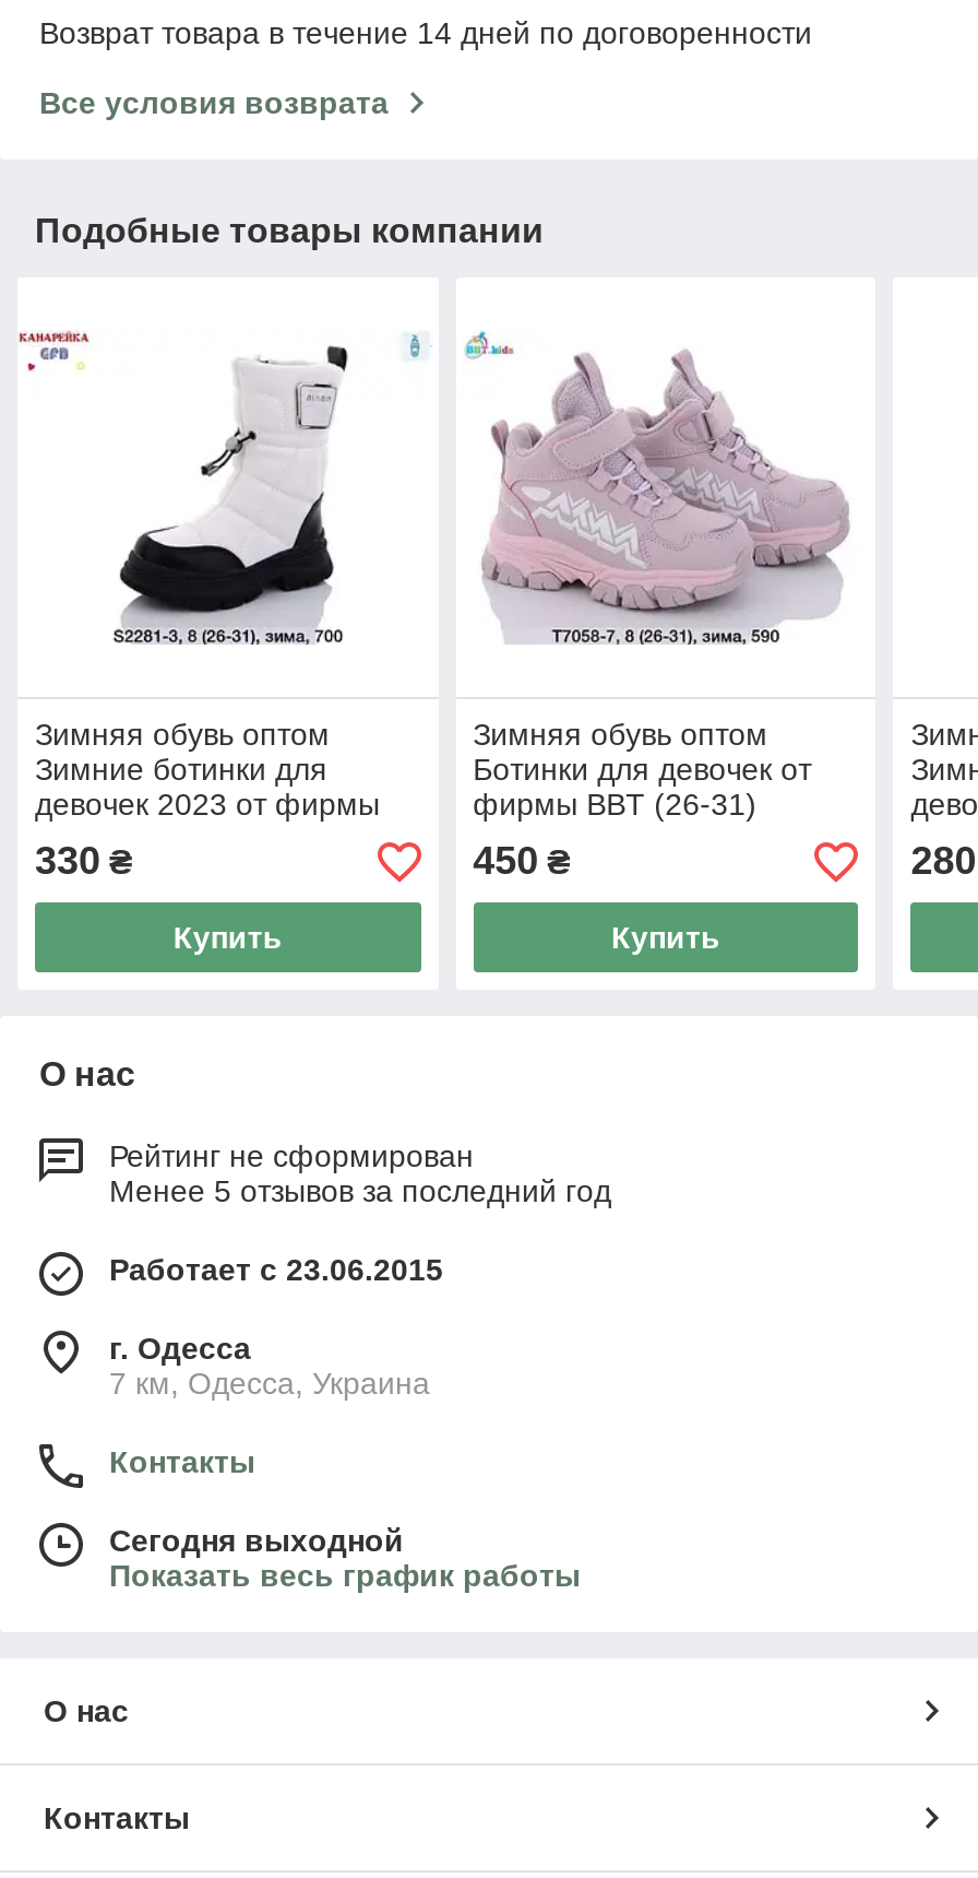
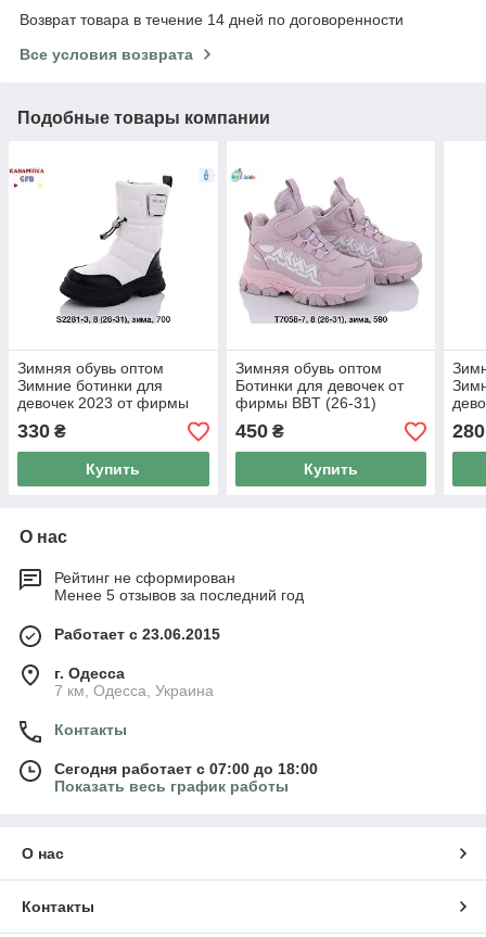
- Сегодня выходной
+ Сегодня работает с 07:00 до 18:00
